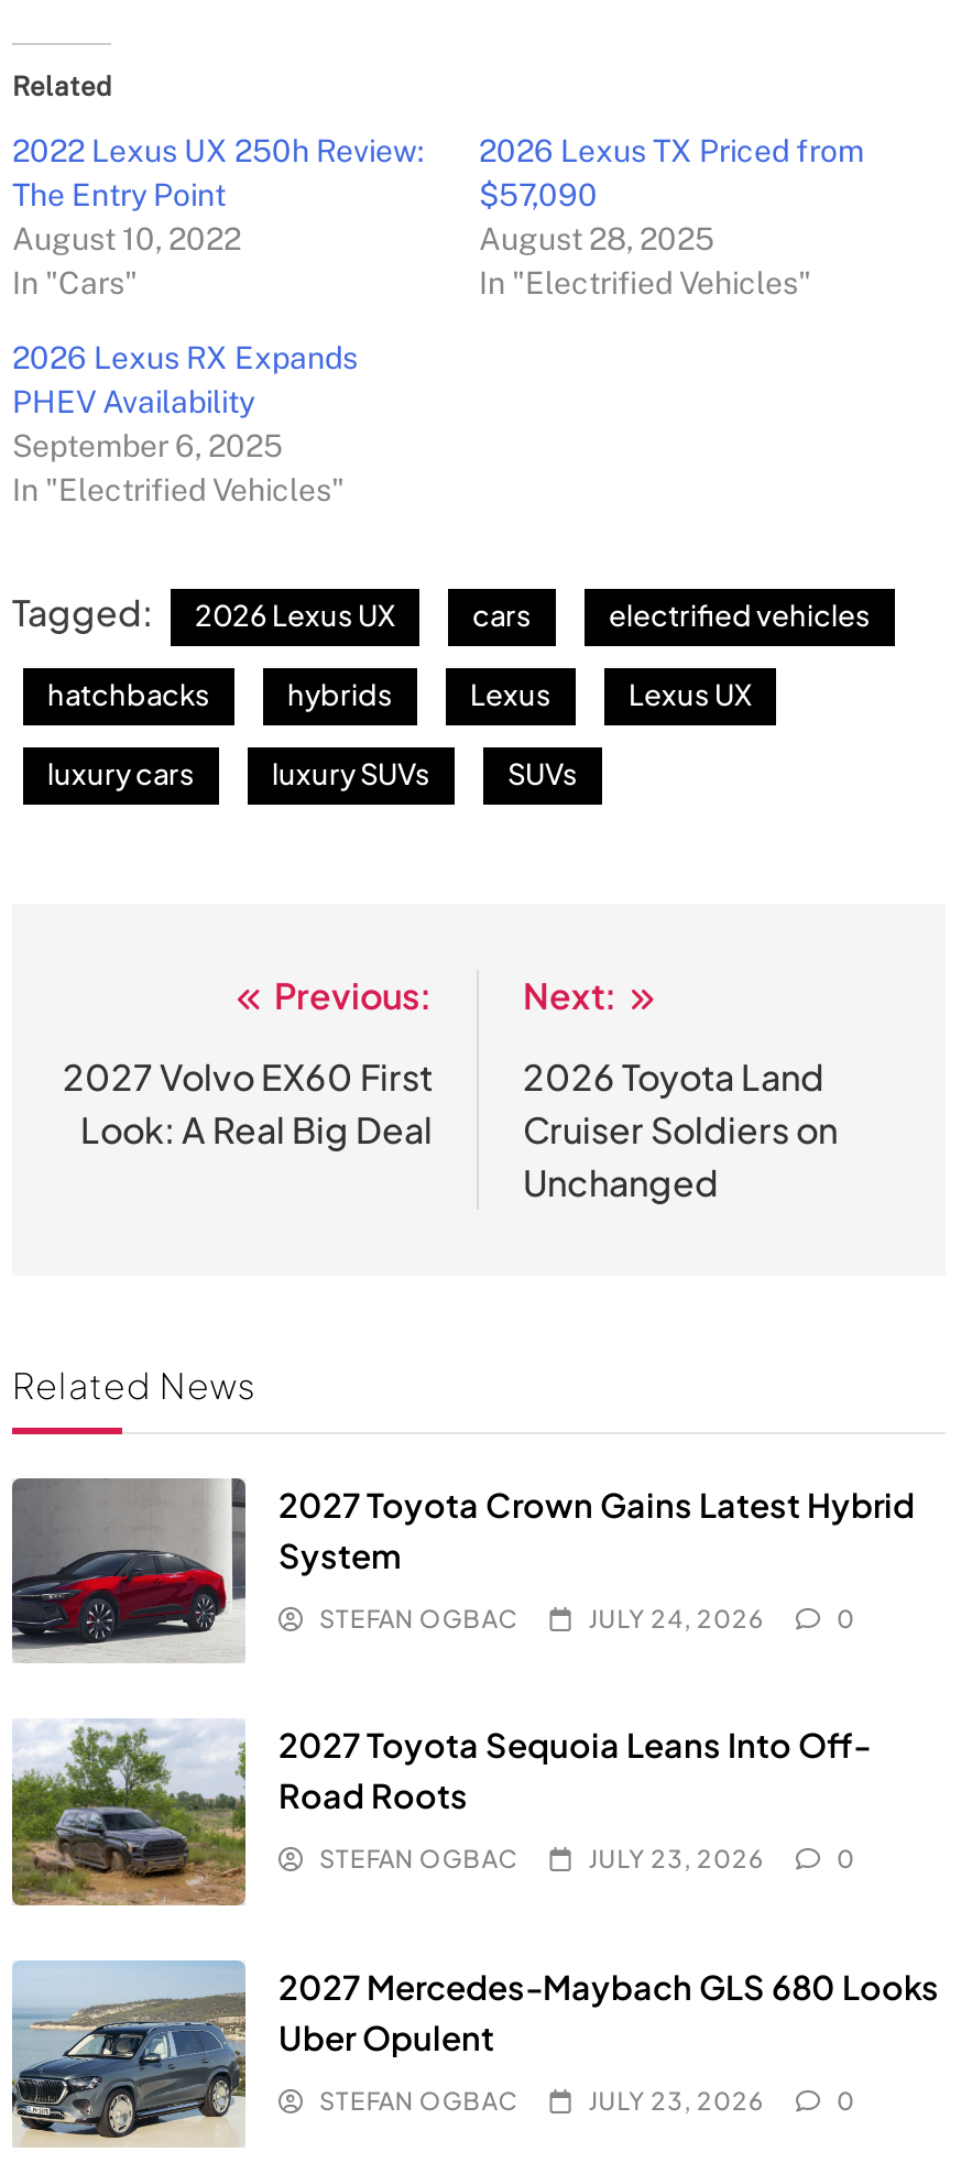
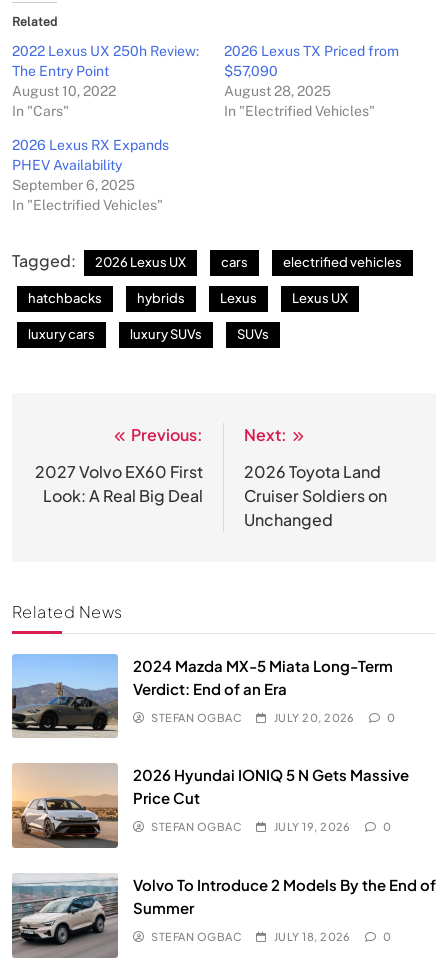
- [image]
- 2027 Toyota Crown Gains Latest Hybrid
- System
+ [image]
+ 2024 Mazda MX-5 Miata Long-Term
+ Verdict: End of an Era

- JULY 24, 2026
+ JULY 20, 2026

- [image]
- 2027 Toyota Sequoia Leans Into Off-
- Road Roots
+ [image]
+ 2026 Hyundai IONIQ 5 N Gets Massive
+ Price Cut

- JULY 23, 2026
+ JULY 19, 2026

- [image]
- 2027 Mercedes-Maybach GLS 680 Looks
- Uber Opulent
+ [image]
+ Volvo To Introduce 2 Models By the End of
+ Summer

- JULY 23, 2026
+ JULY 18, 2026
